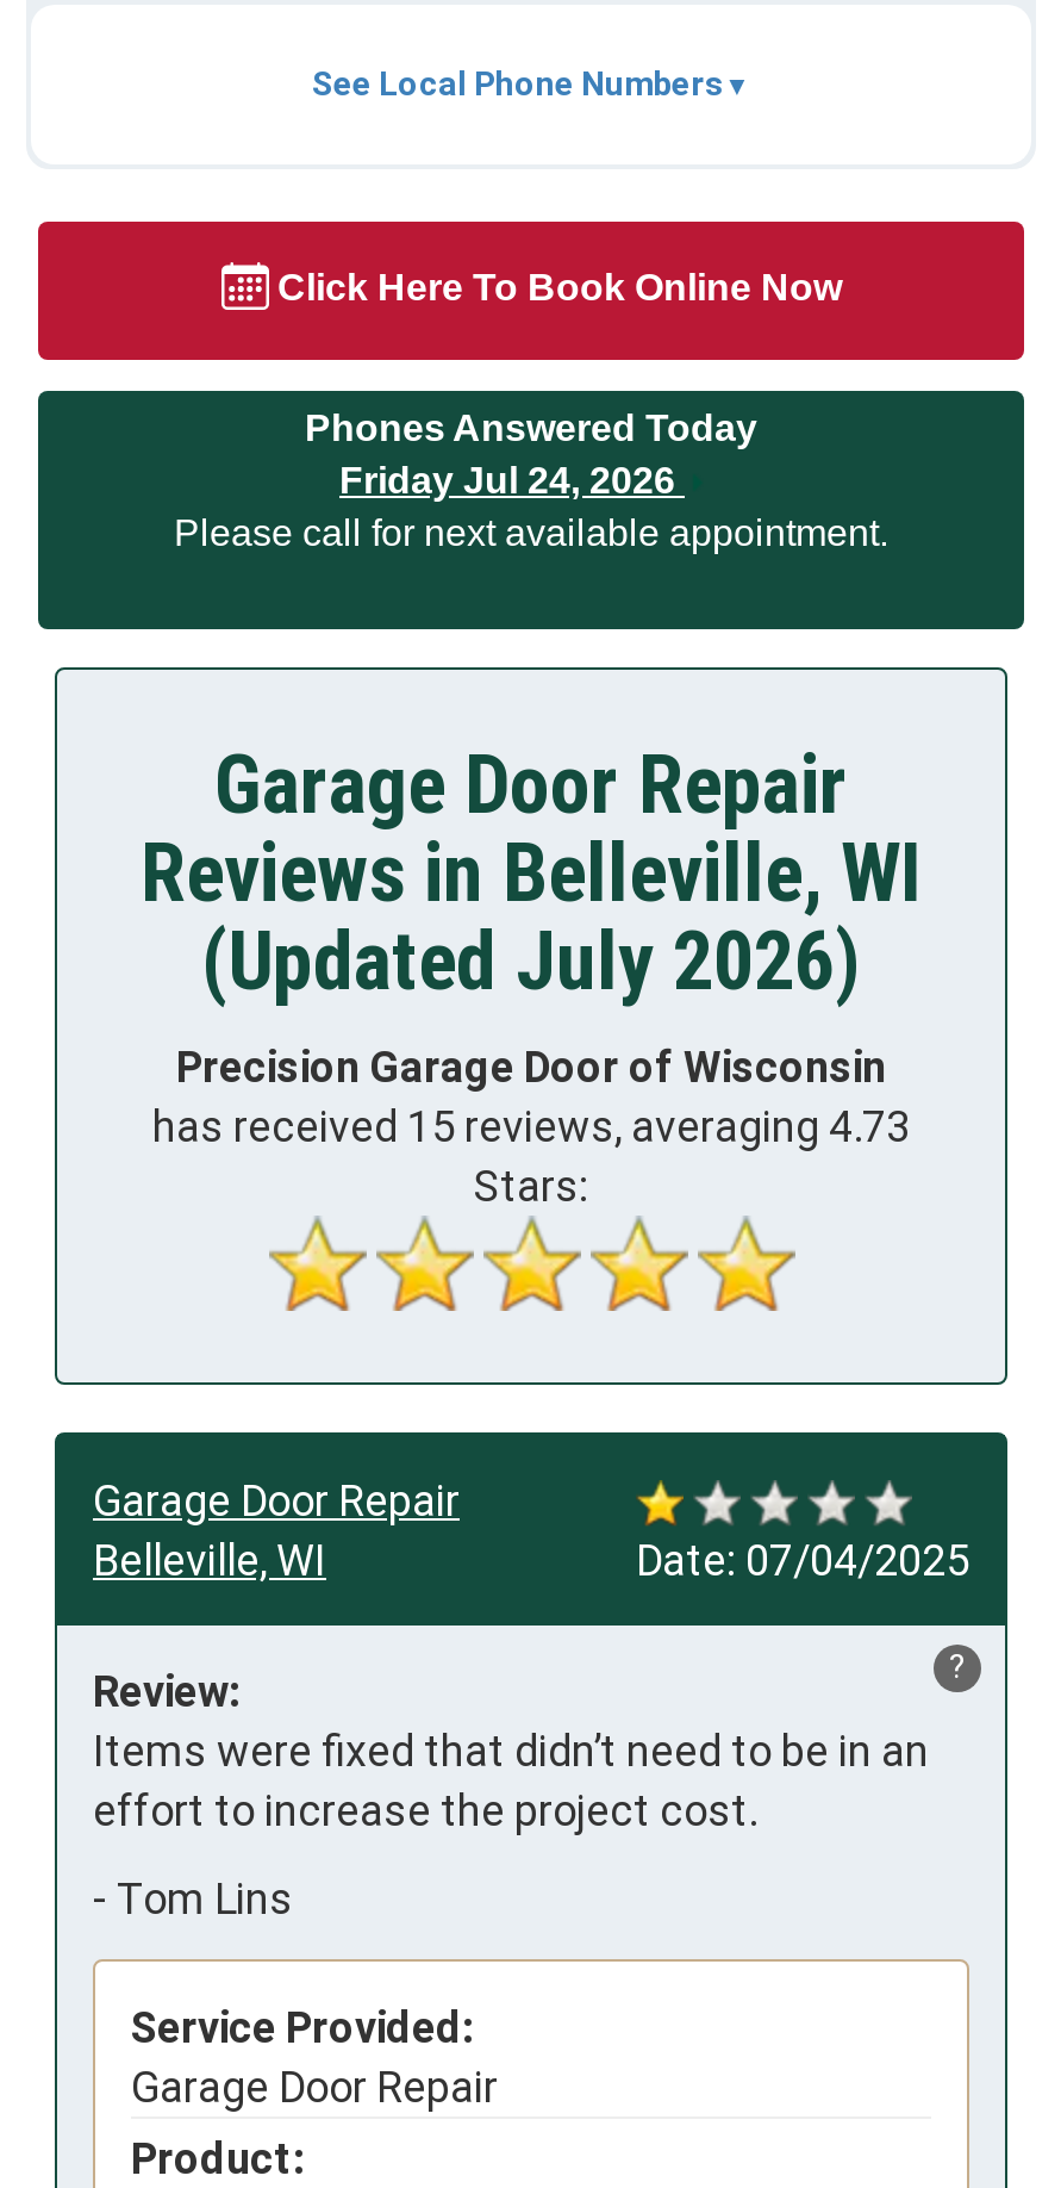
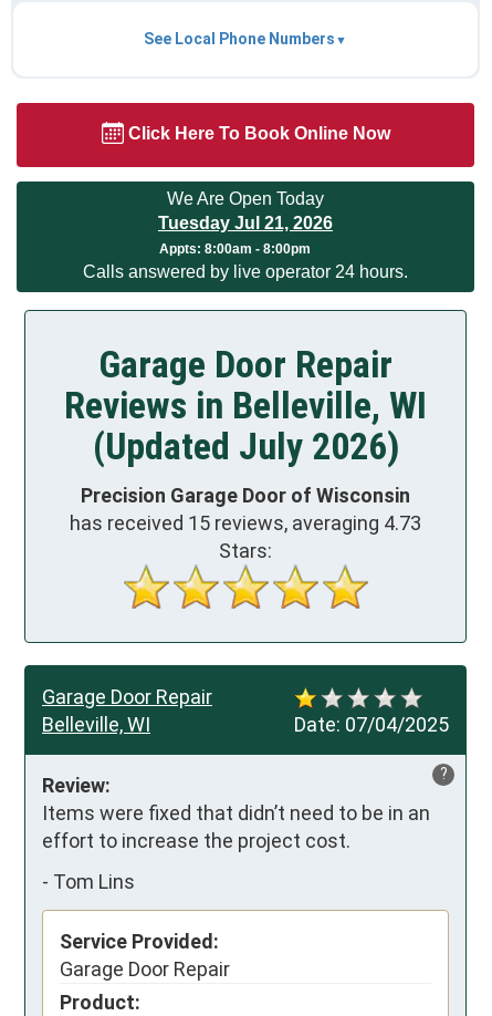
- Phones Answered Today
- Friday Jul 24, 2026
- Please call for next available appointment.
+ We Are Open Today
+ Tuesday Jul 21, 2026
+ Appts: 8:00am - 8:00pm
+ Calls answered by live operator 24 hours.
